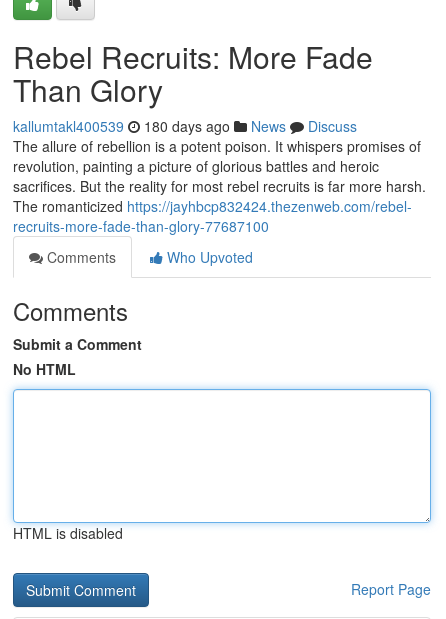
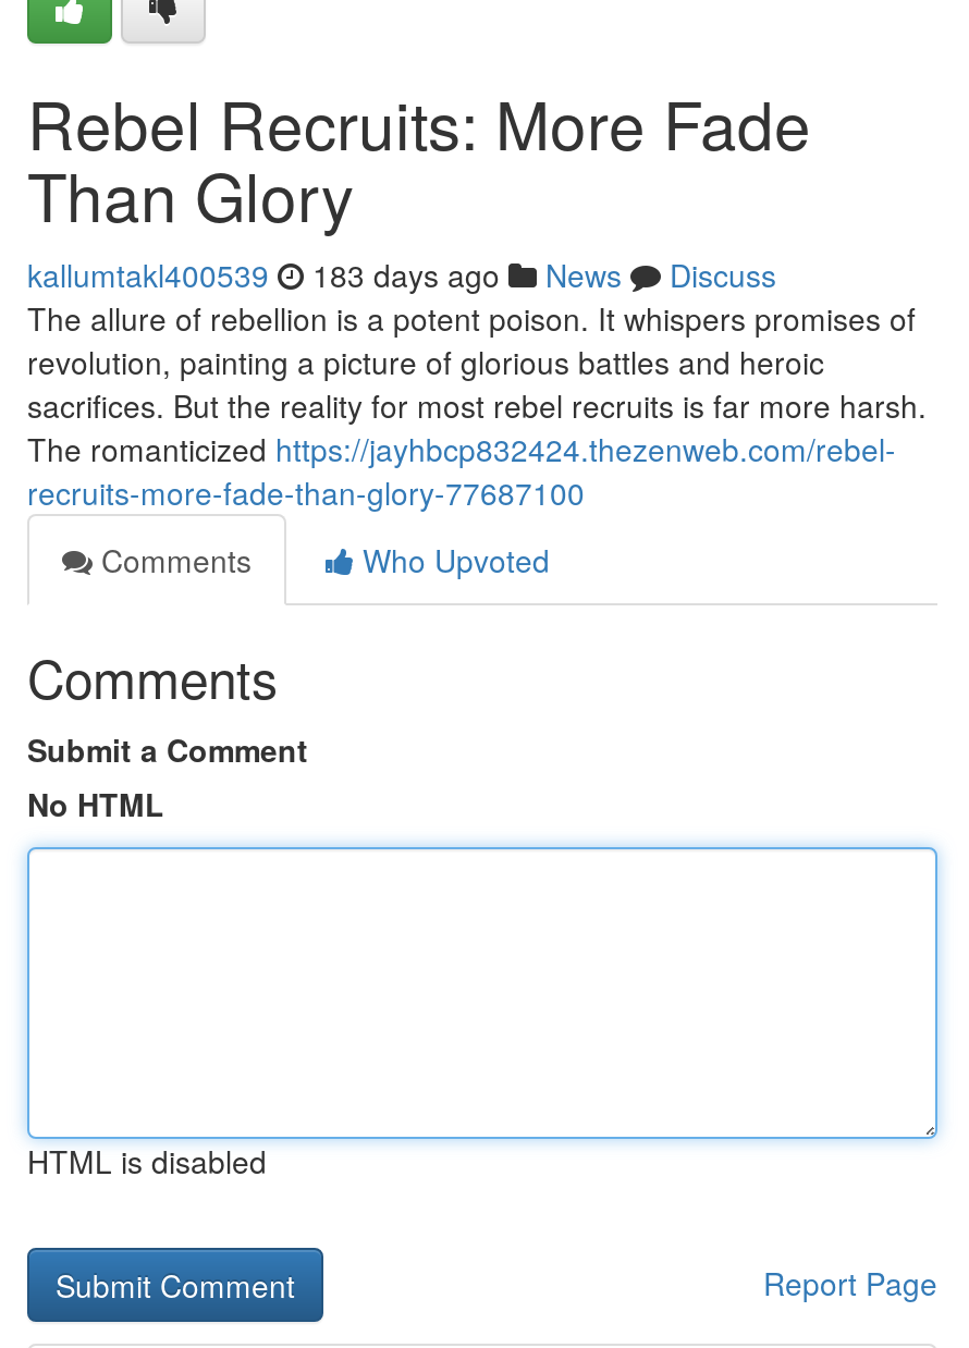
- kallumtakl400539 180 days ago News Discuss
+ kallumtakl400539 183 days ago News Discuss
